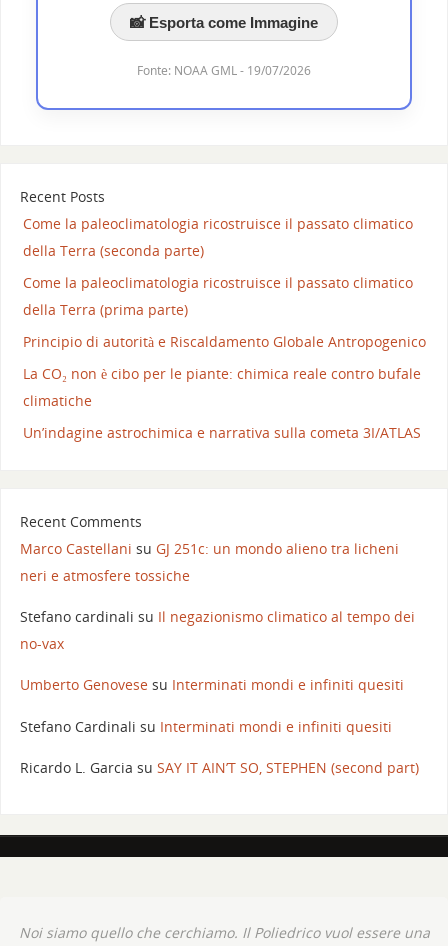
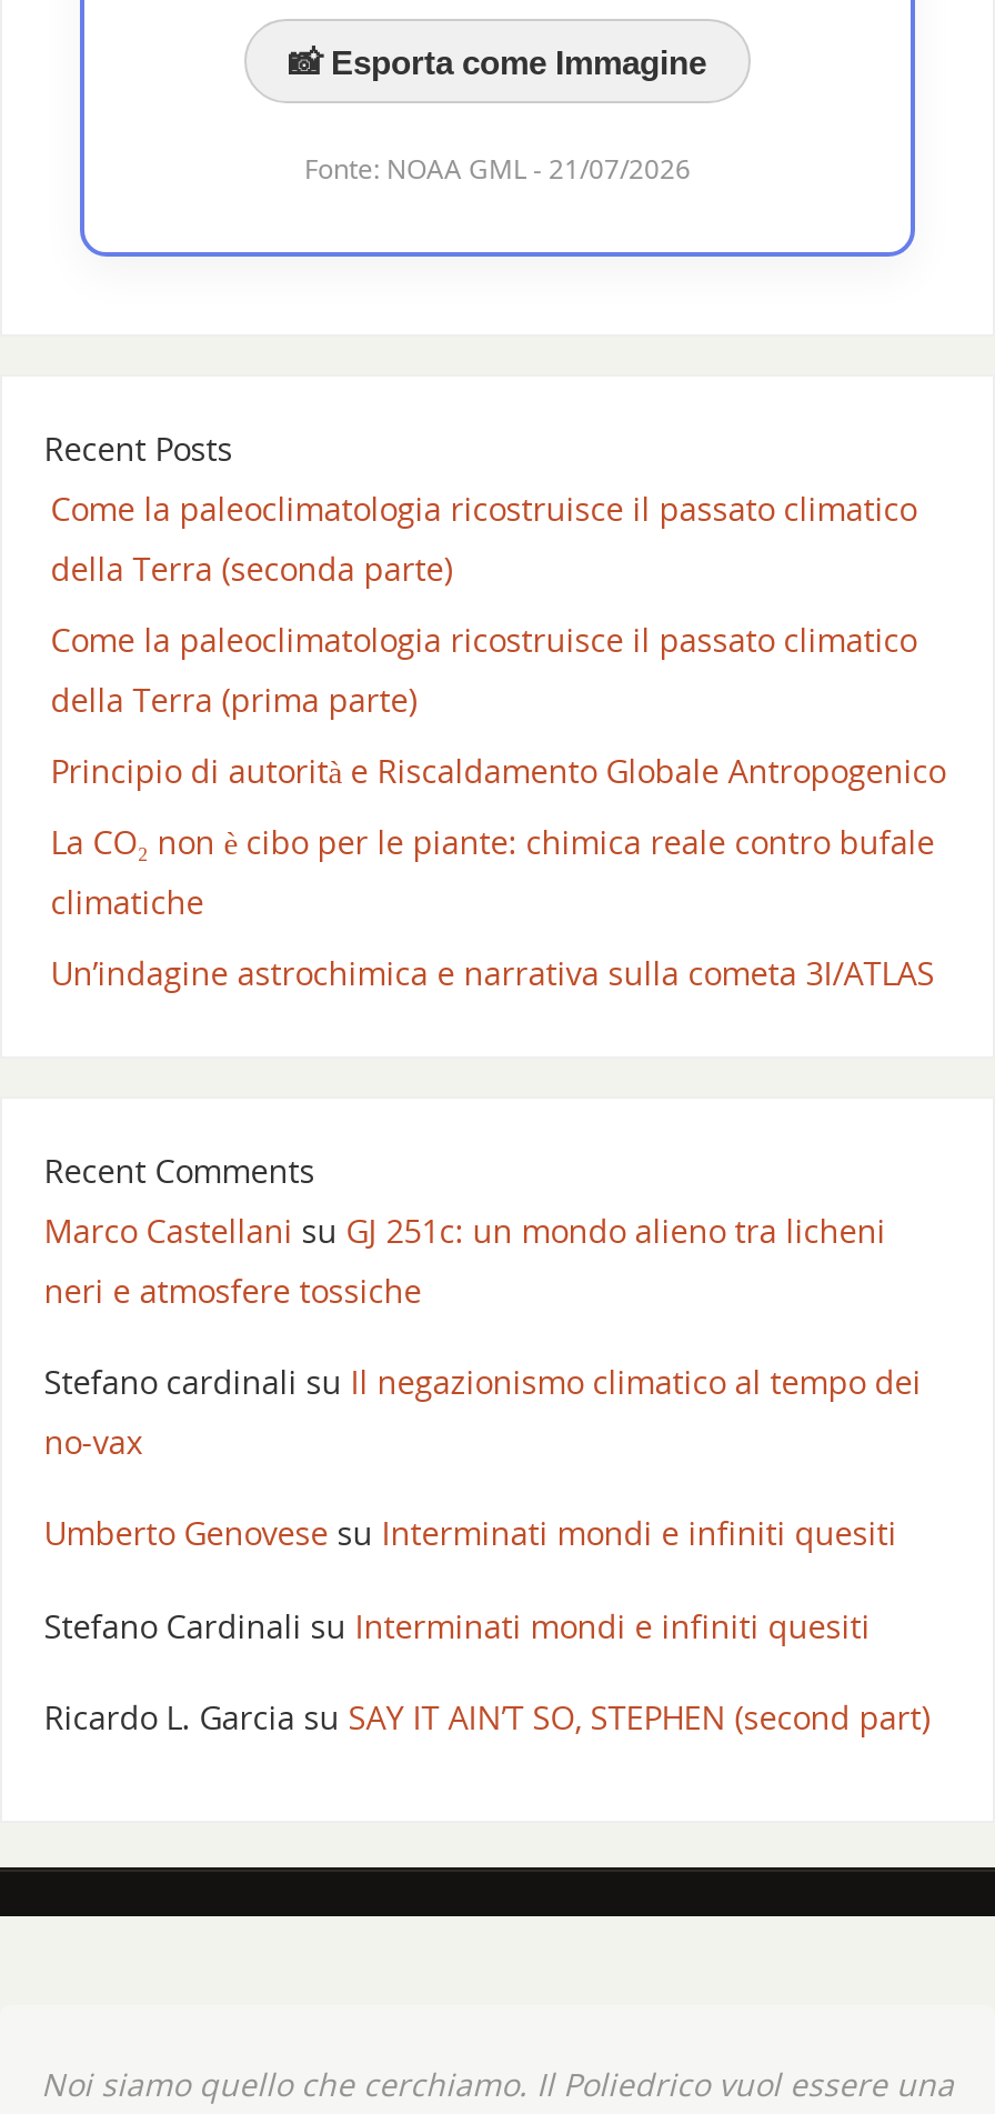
- Fonte: NOAA GML - 19/07/2026
+ Fonte: NOAA GML - 21/07/2026
